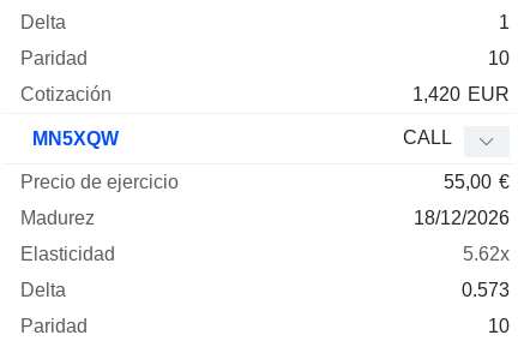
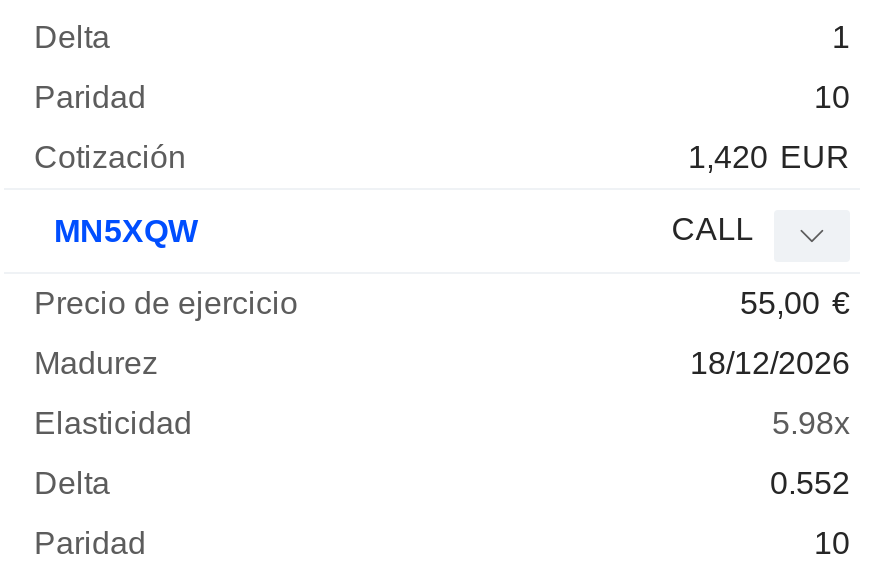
- 5.62x
+ 5.98x

- 0.573
+ 0.552
